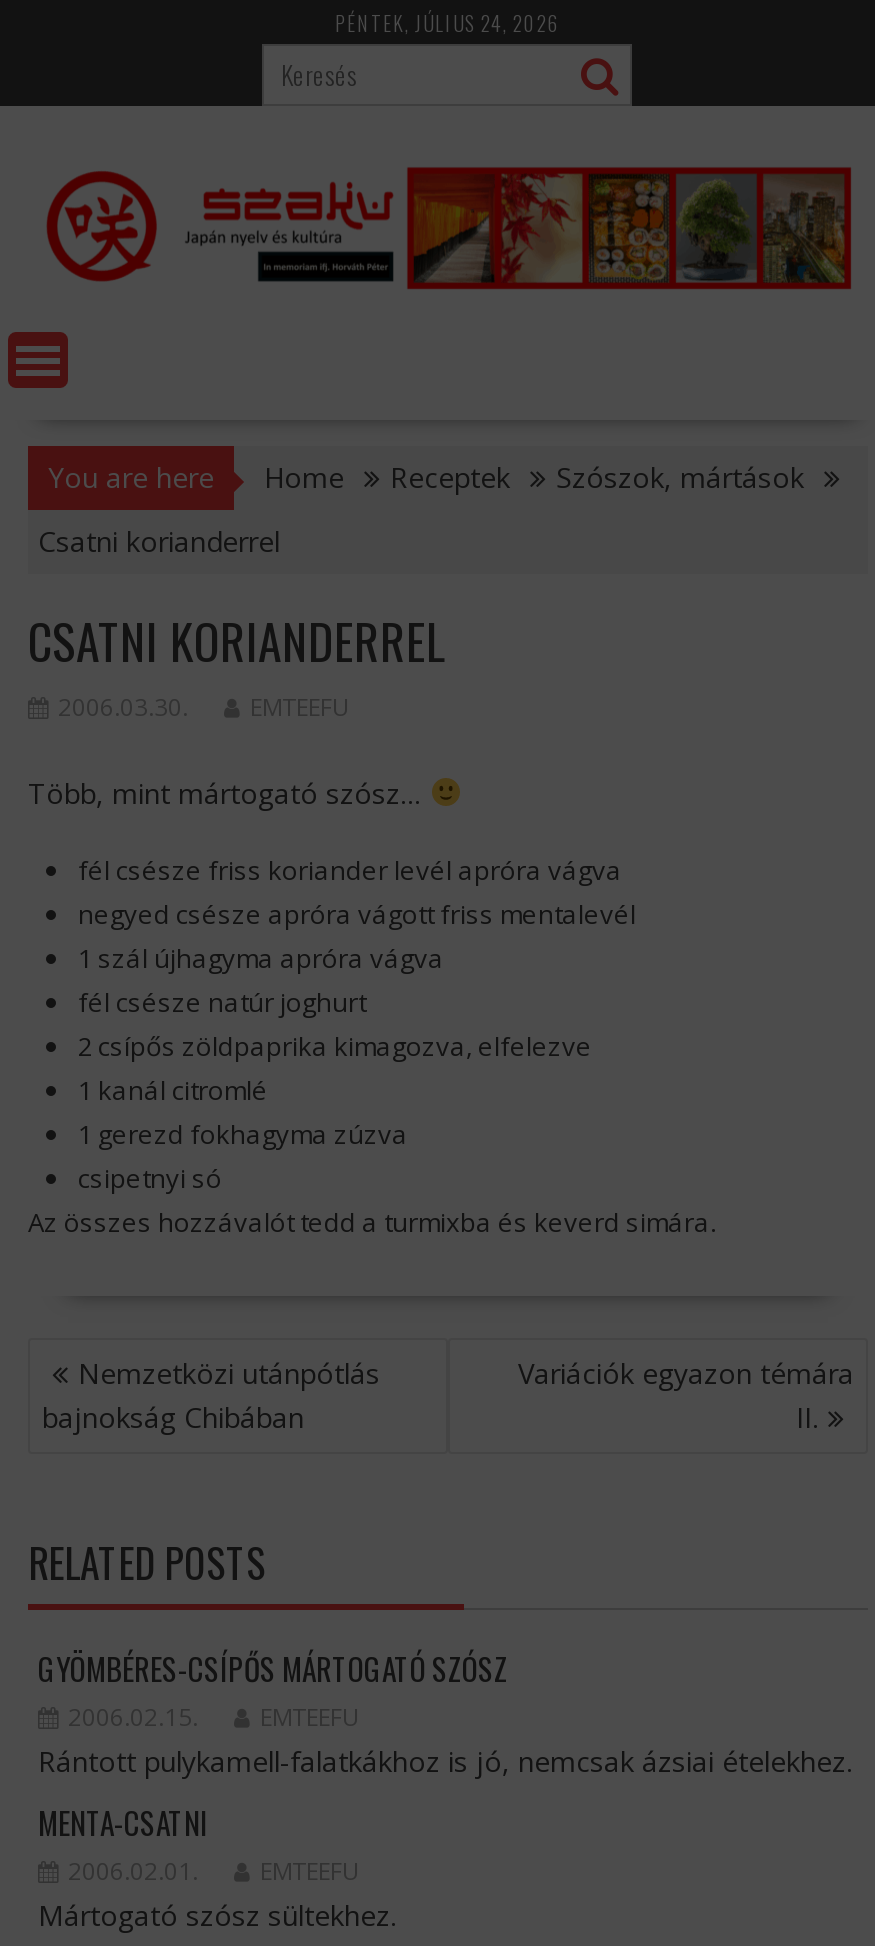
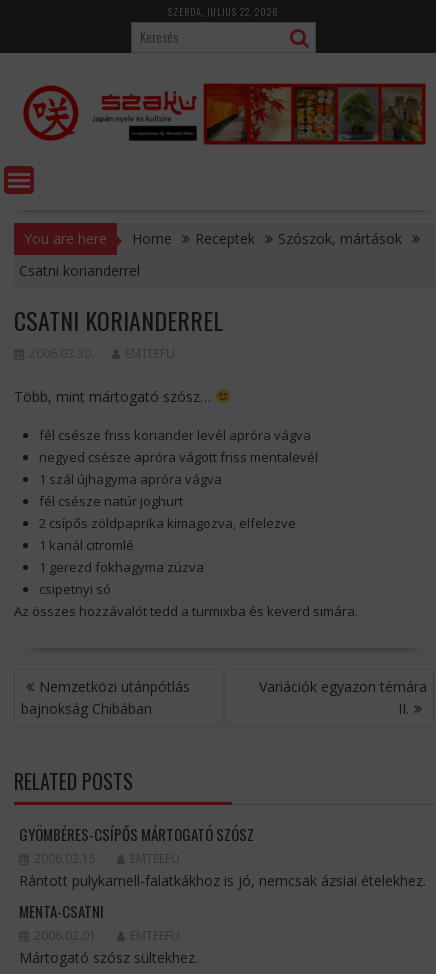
- PÉNTEK, JÚLIUS 24, 2026
+ SZERDA, JÚLIUS 22, 2026
